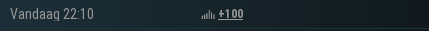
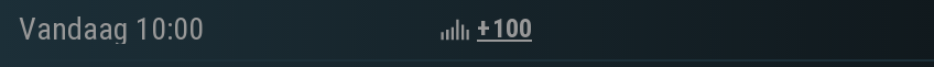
- Vandaag 22:10
+ Vandaag 10:00
